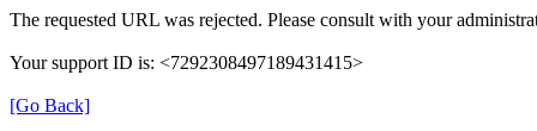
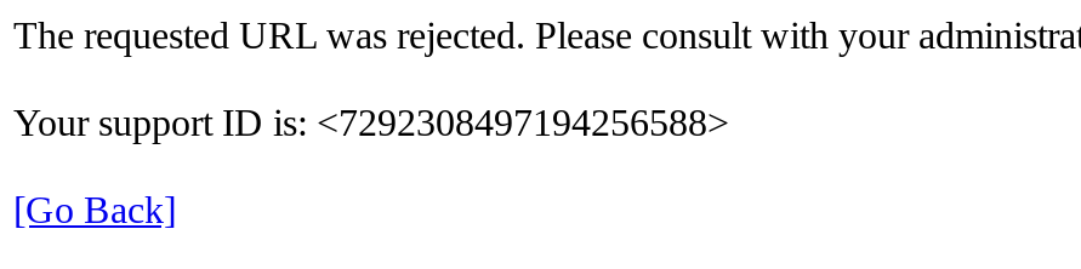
- Your support ID is: <7292308497189431415>
+ Your support ID is: <7292308497194256588>
